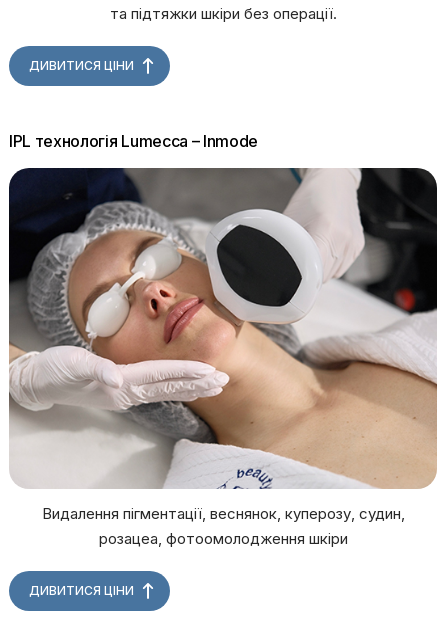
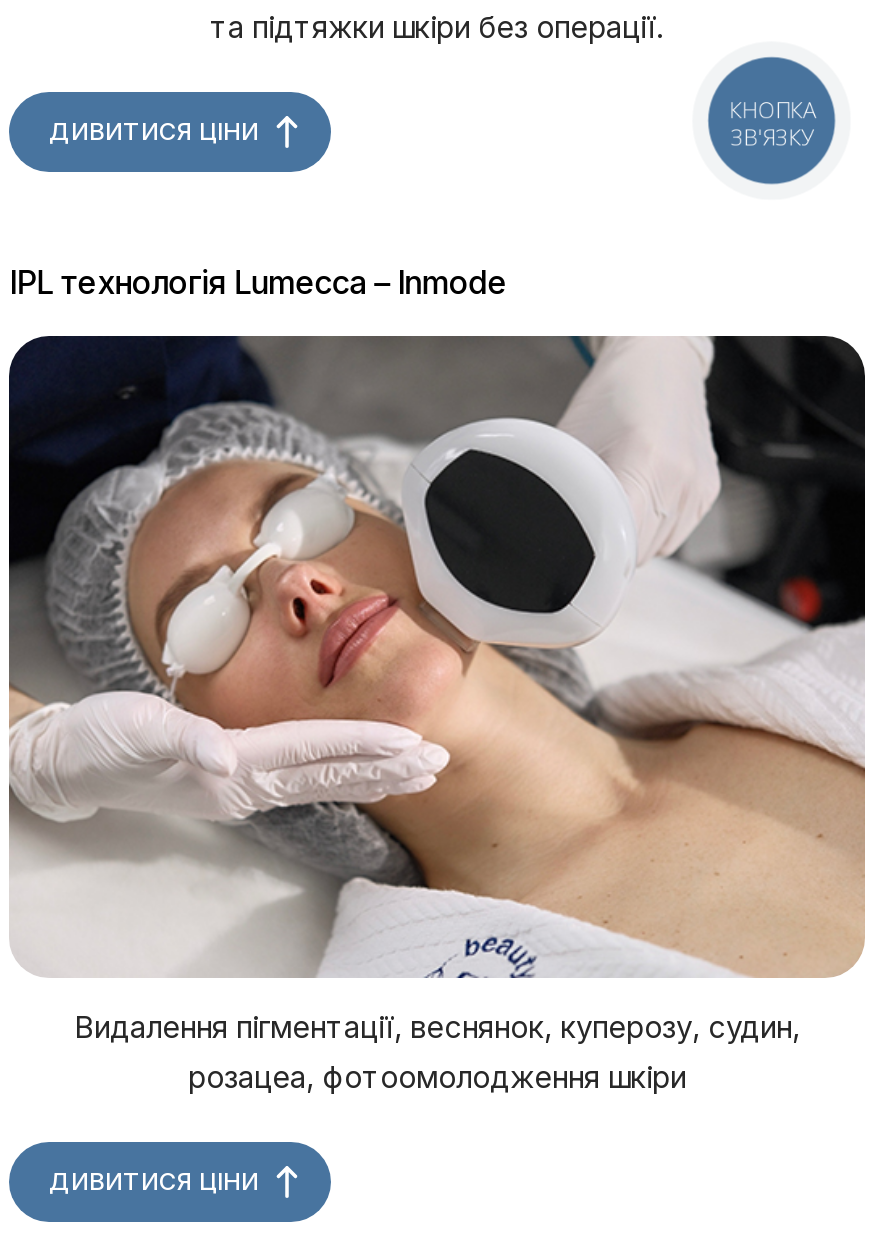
+ [image]
